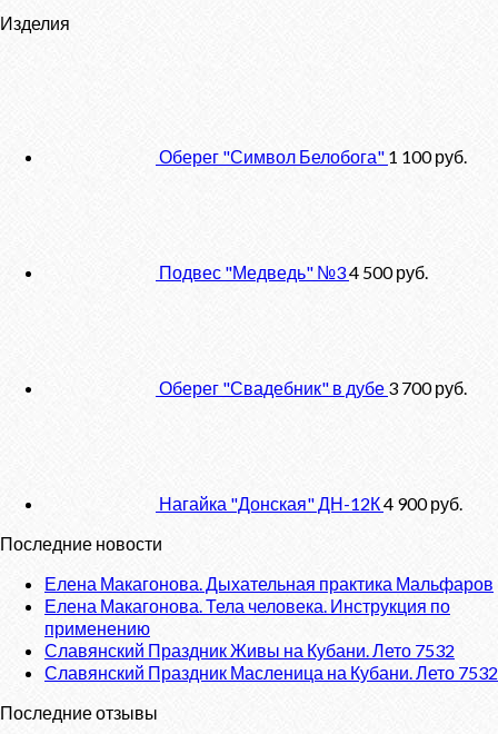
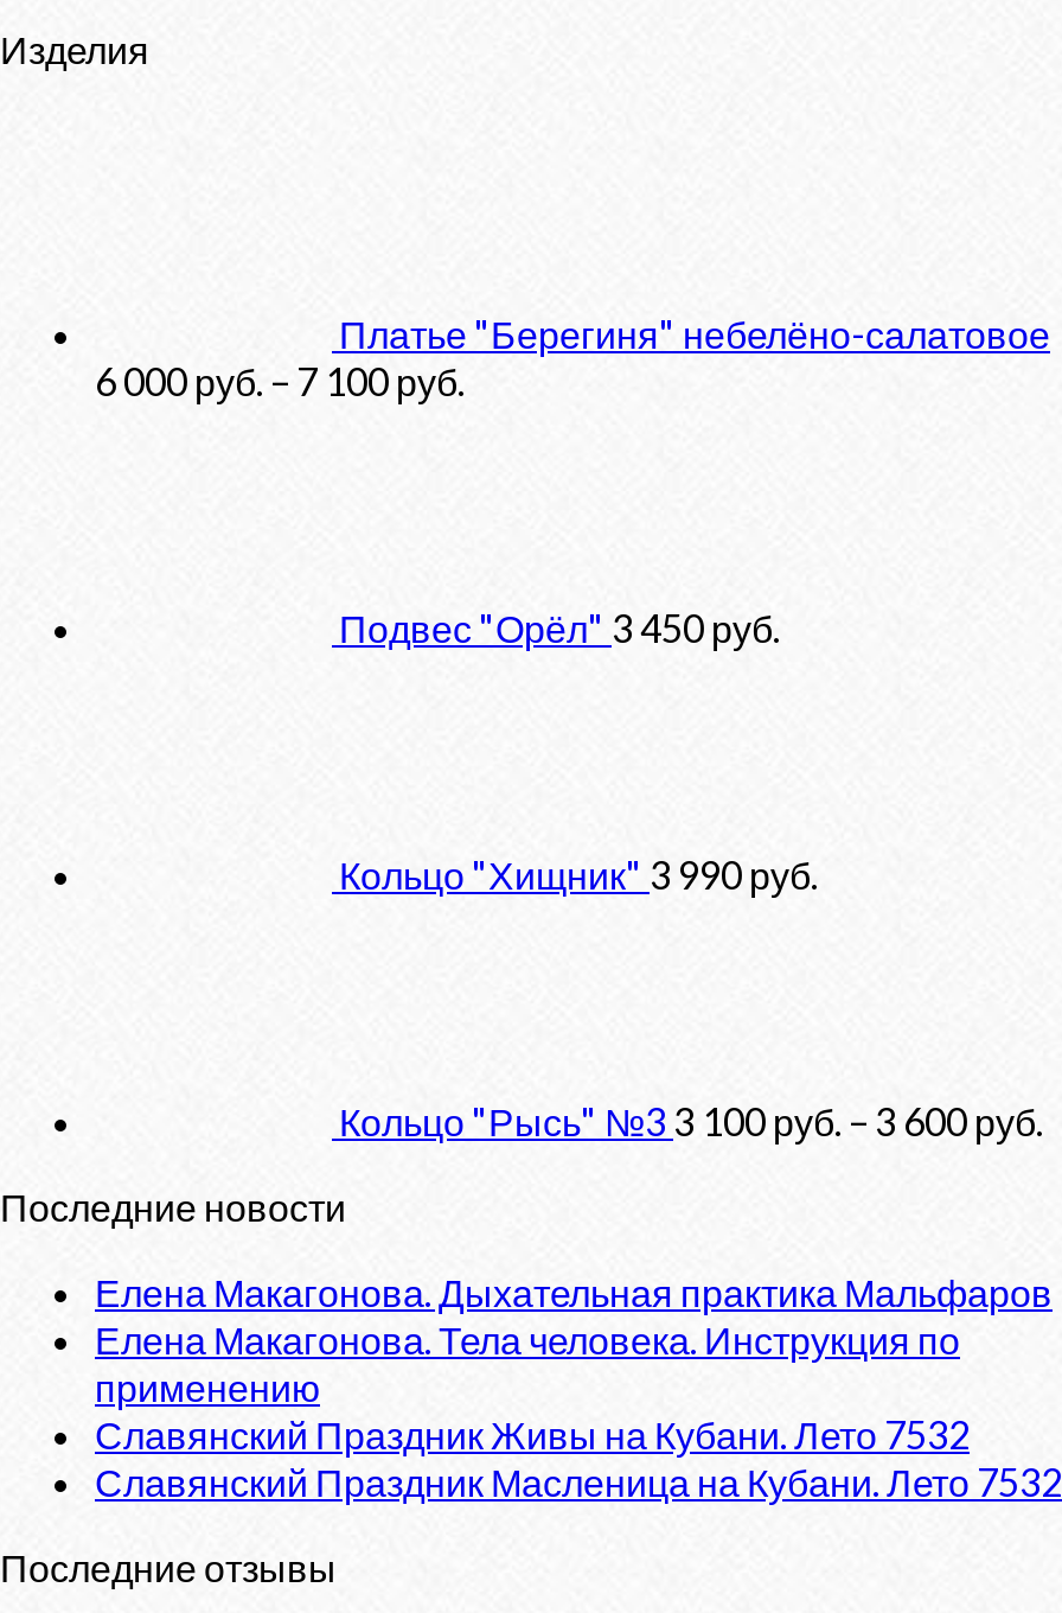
- Оберег "Символ Белобога" 1 100 руб.
+ Платье "Берегиня" небелёно-салатовое
+ 6 000 руб. – 7 100 руб.

- Подвес "Медведь" №3 4 500 руб.
+ Подвес "Орёл" 3 450 руб.

- Оберег "Свадебник" в дубе 3 700 руб.
+ Кольцо "Хищник" 3 990 руб.

- Нагайка "Донская" ДН-12К 4 900 руб.
+ Кольцо "Рысь" №3 3 100 руб. – 3 600 руб.
